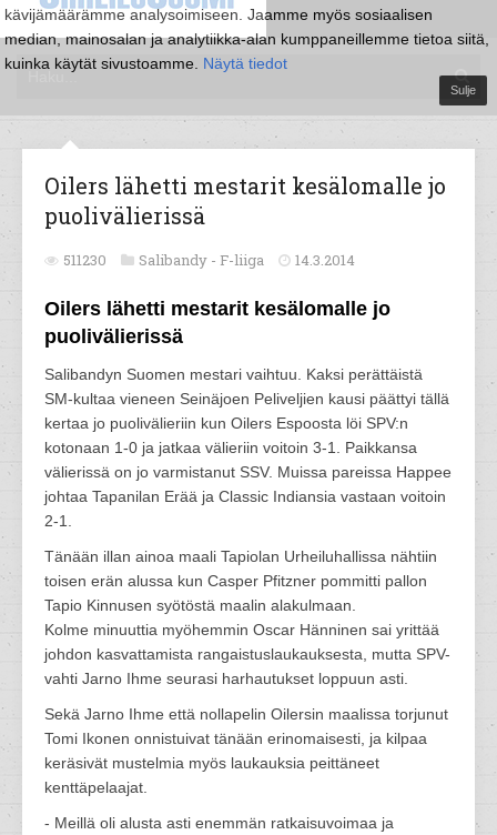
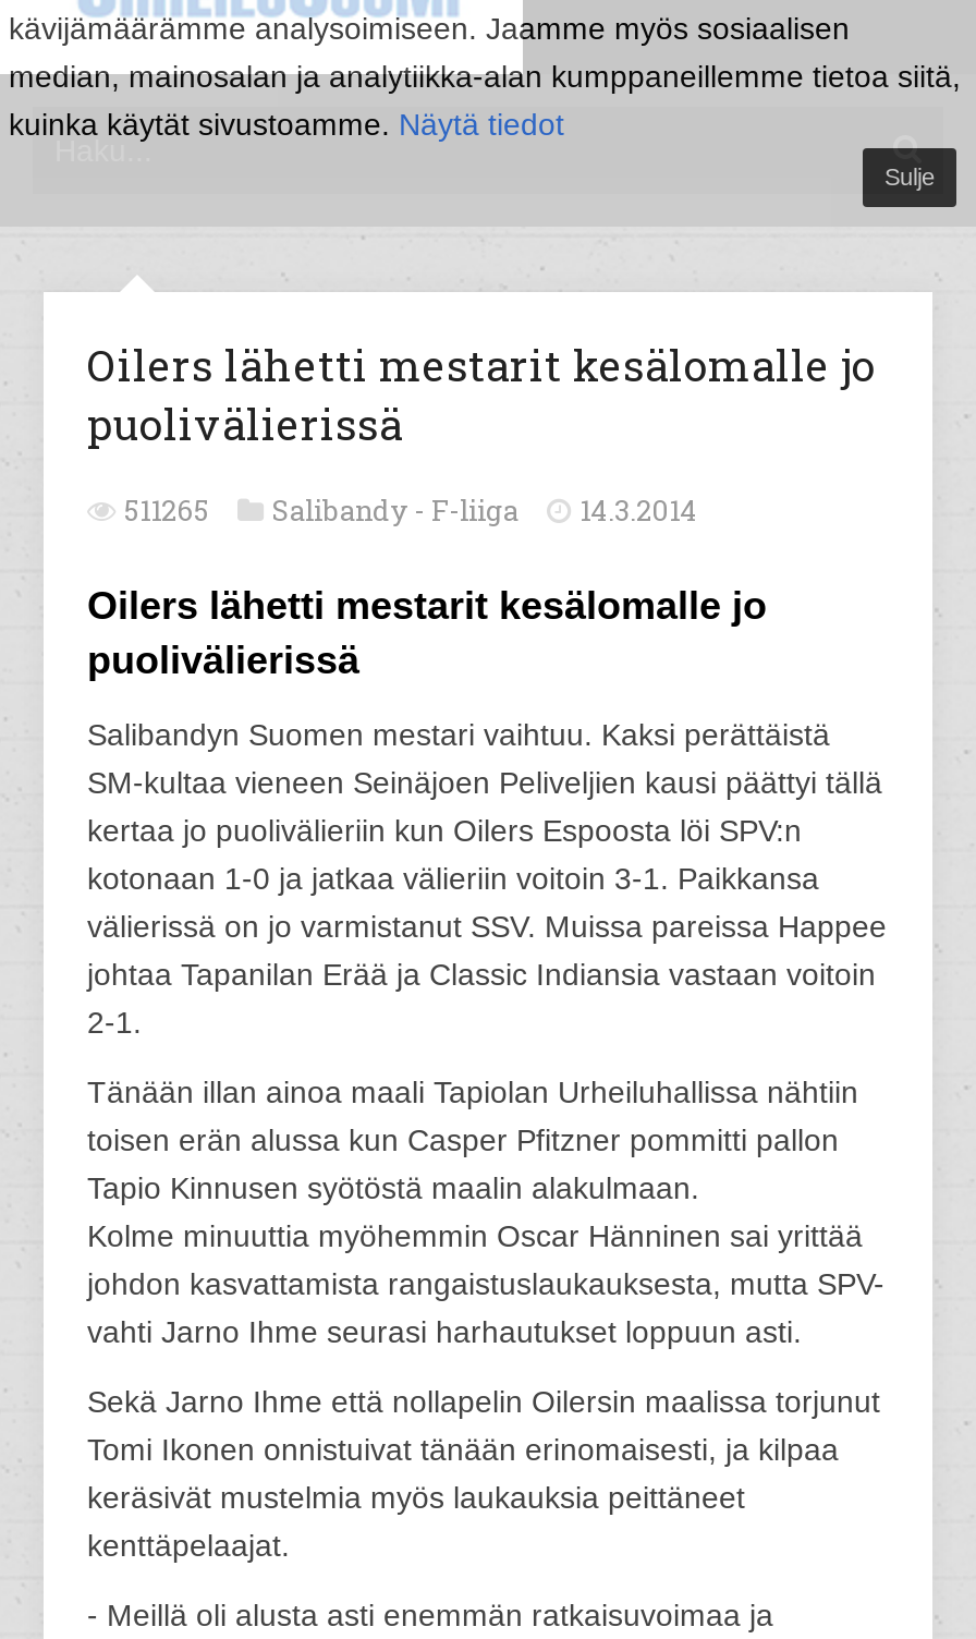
- 511230 Salibandy - F-liiga 14.3.2014
+ 511265 Salibandy - F-liiga 14.3.2014
